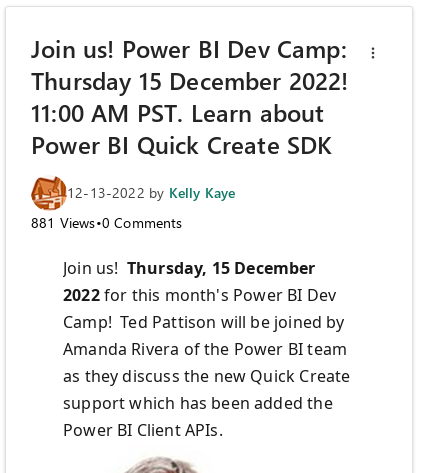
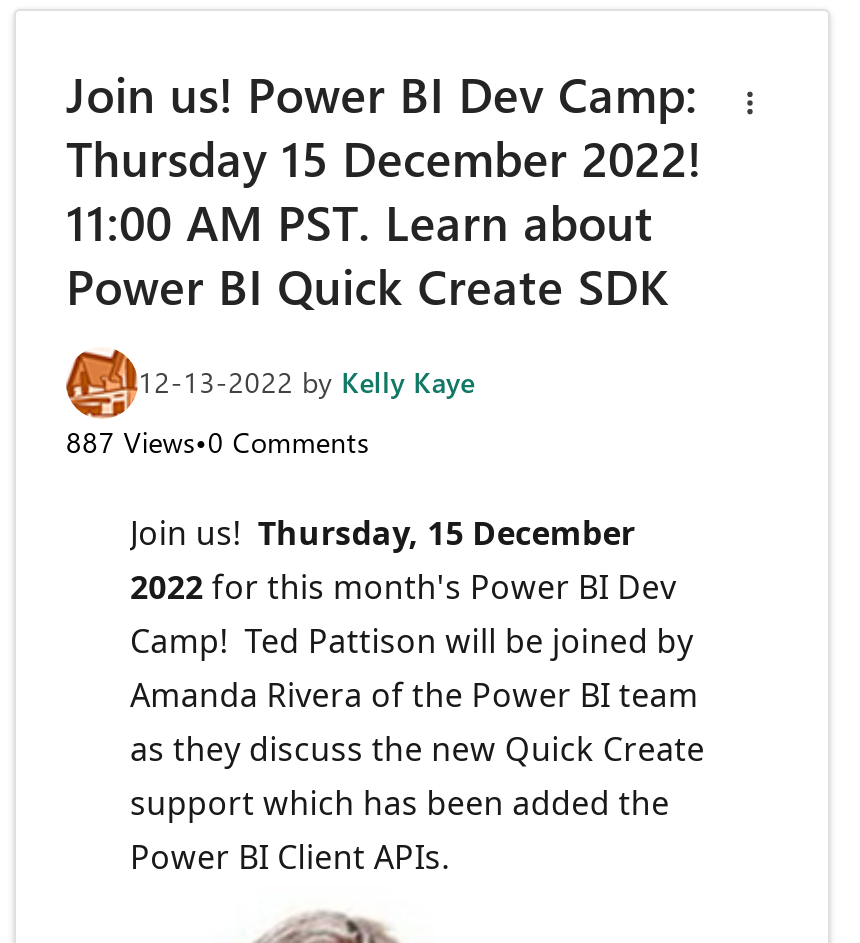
- 881 Views•0 Comments
+ 887 Views•0 Comments
